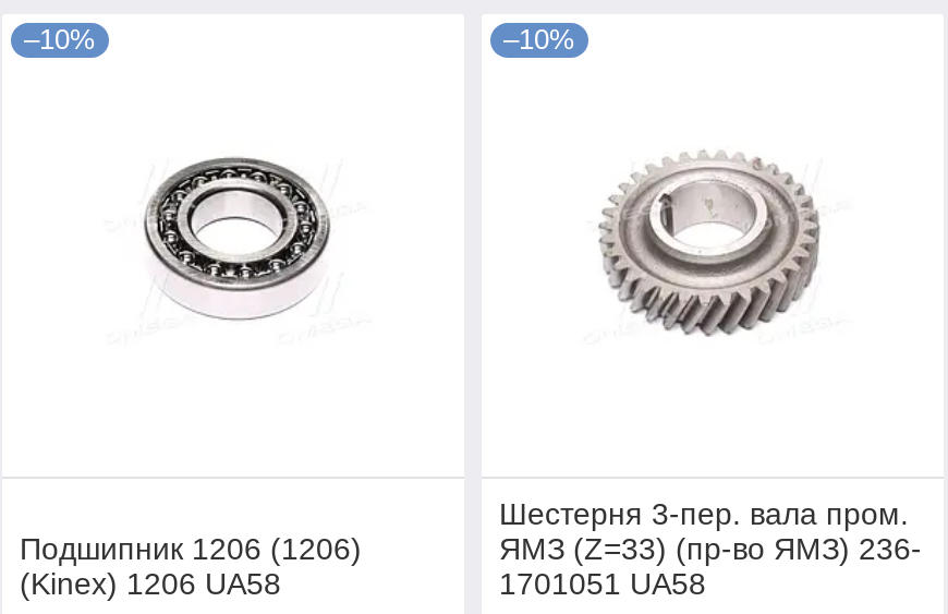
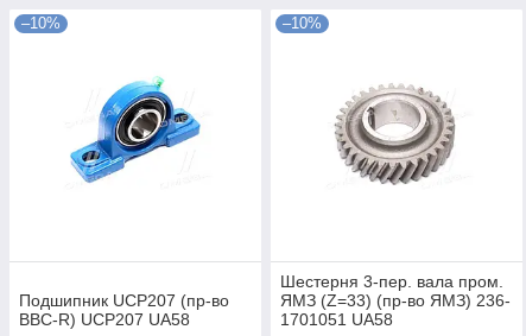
- [image]
+ [image]

- Подшипник 1206 (1206)
+ Подшипник UCP207 (пр-во

- (Kinex) 1206 UA58
+ BBC-R) UCP207 UA58
